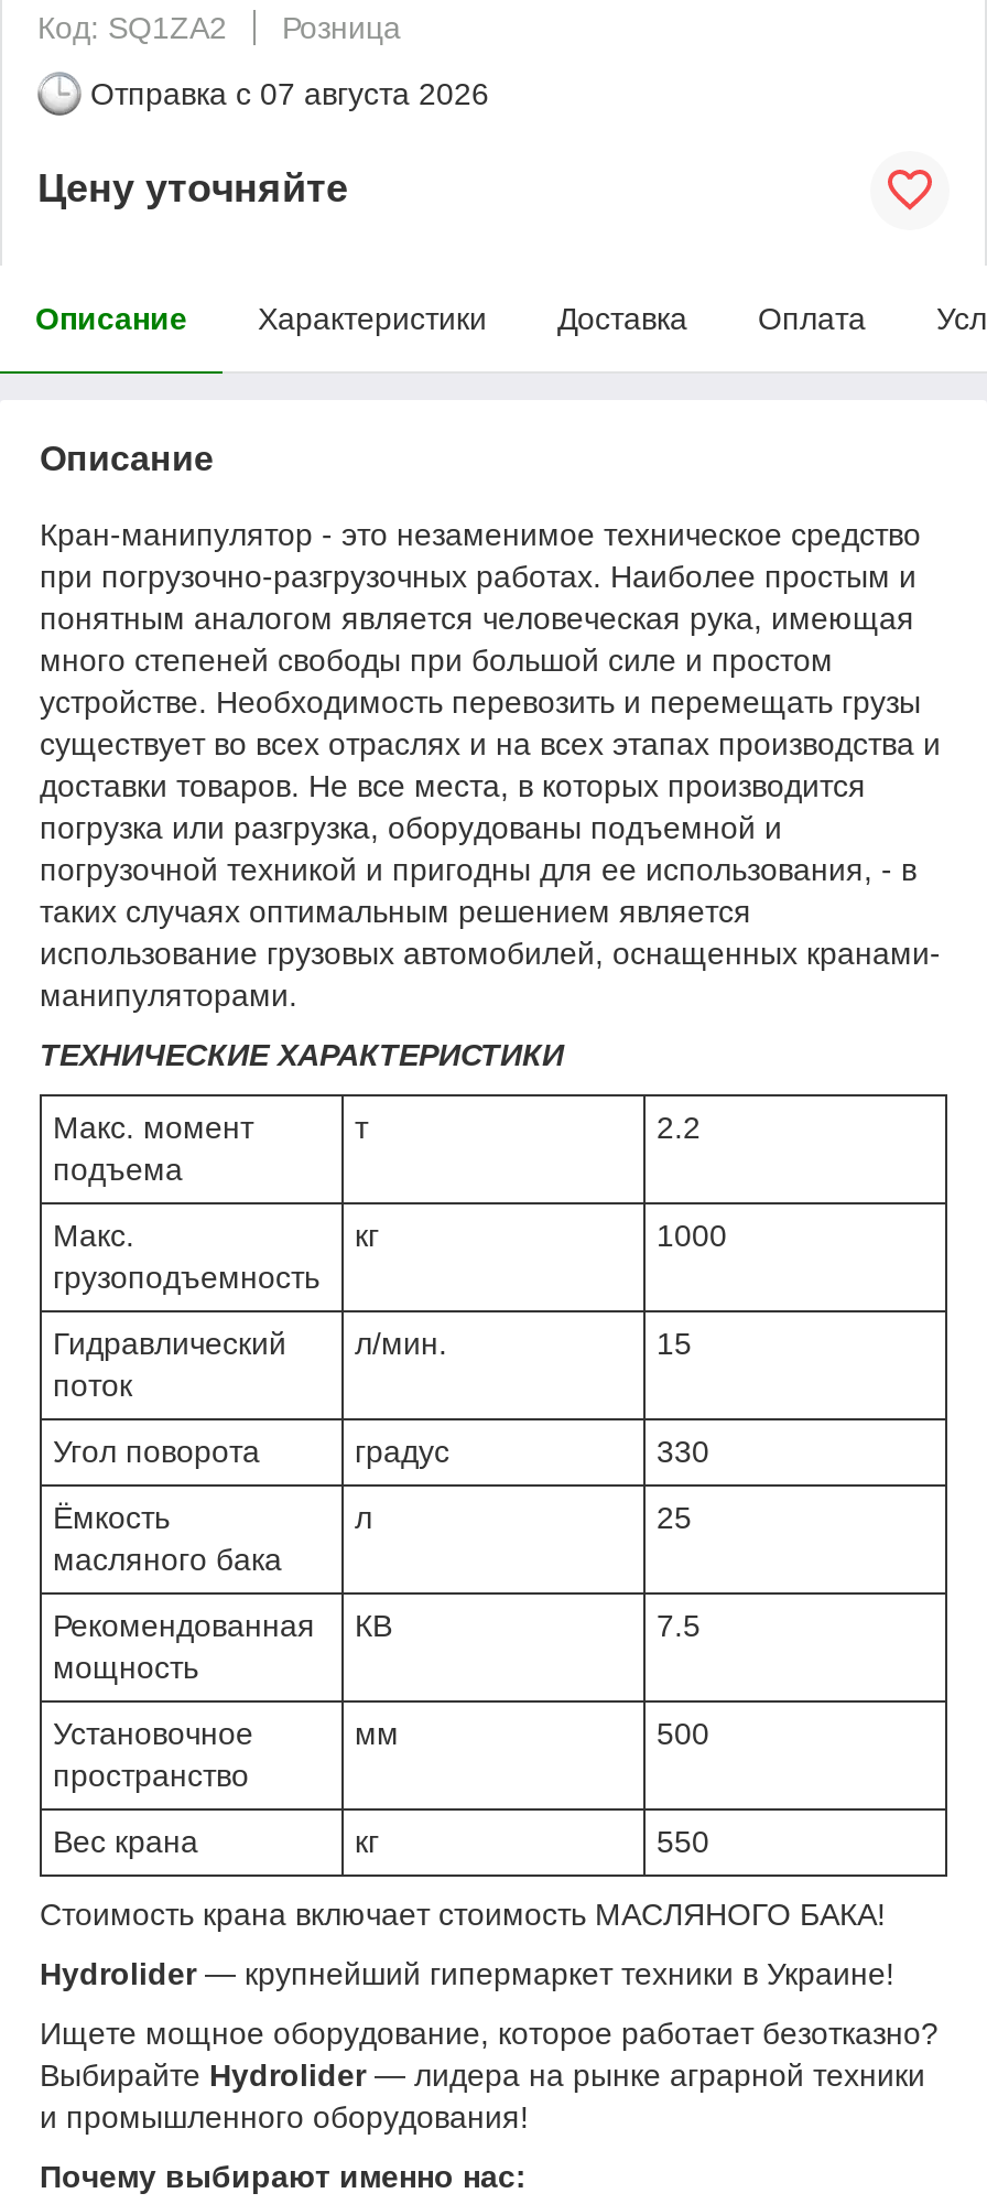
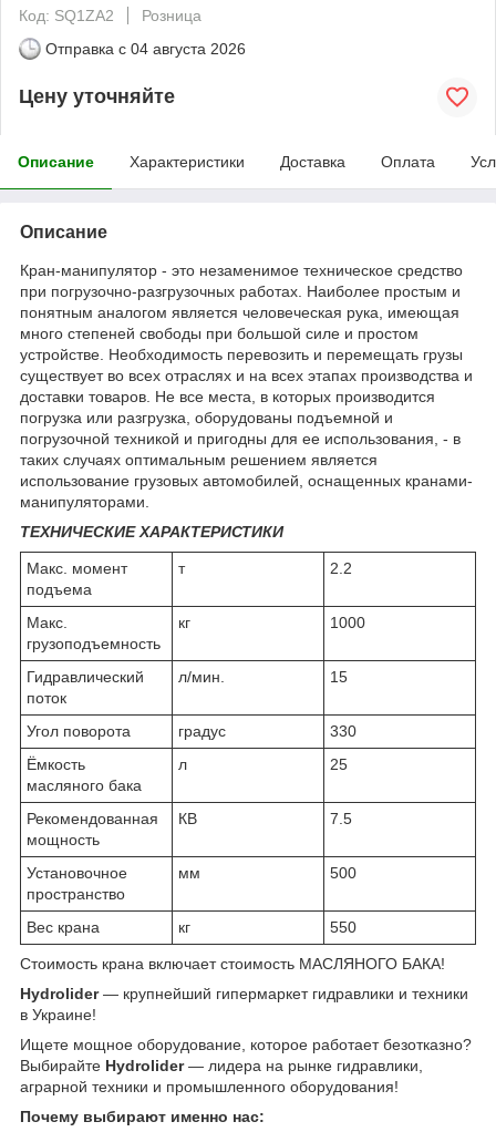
- Отправка с 07 августа 2026
+ Отправка с 04 августа 2026

- Hydrolider — крупнейший гипермаркет техники в Украине!
+ Hydrolider — крупнейший гипермаркет гидравлики и техники
+ в Украине!

- Выбирайте Hydrolider — лидера на рынке аграрной техники
- и промышленного оборудования!
+ Выбирайте Hydrolider — лидера на рынке гидравлики,
+ аграрной техники и промышленного оборудования!
